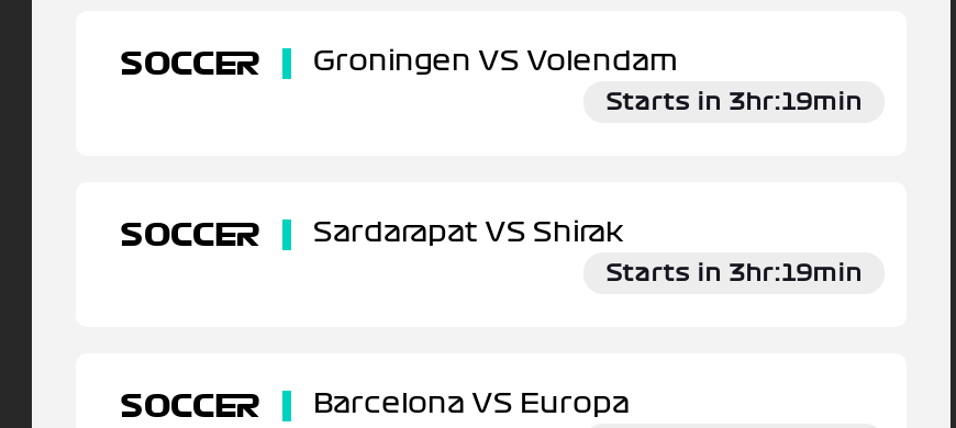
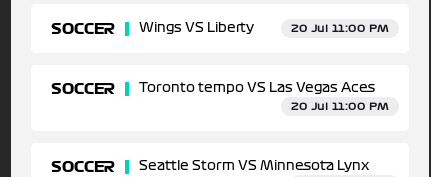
- Groningen VS Volendam
- Starts in 3hr:19min
+ Wings VS Liberty
+ 20 Jul 11:00 PM

- Sardarapat VS Shirak
+ Toronto tempo VS Las Vegas Aces

- Starts in 3hr:19min
+ 20 Jul 11:00 PM

- Barcelona VS Europa
+ Seattle Storm VS Minnesota Lynx
